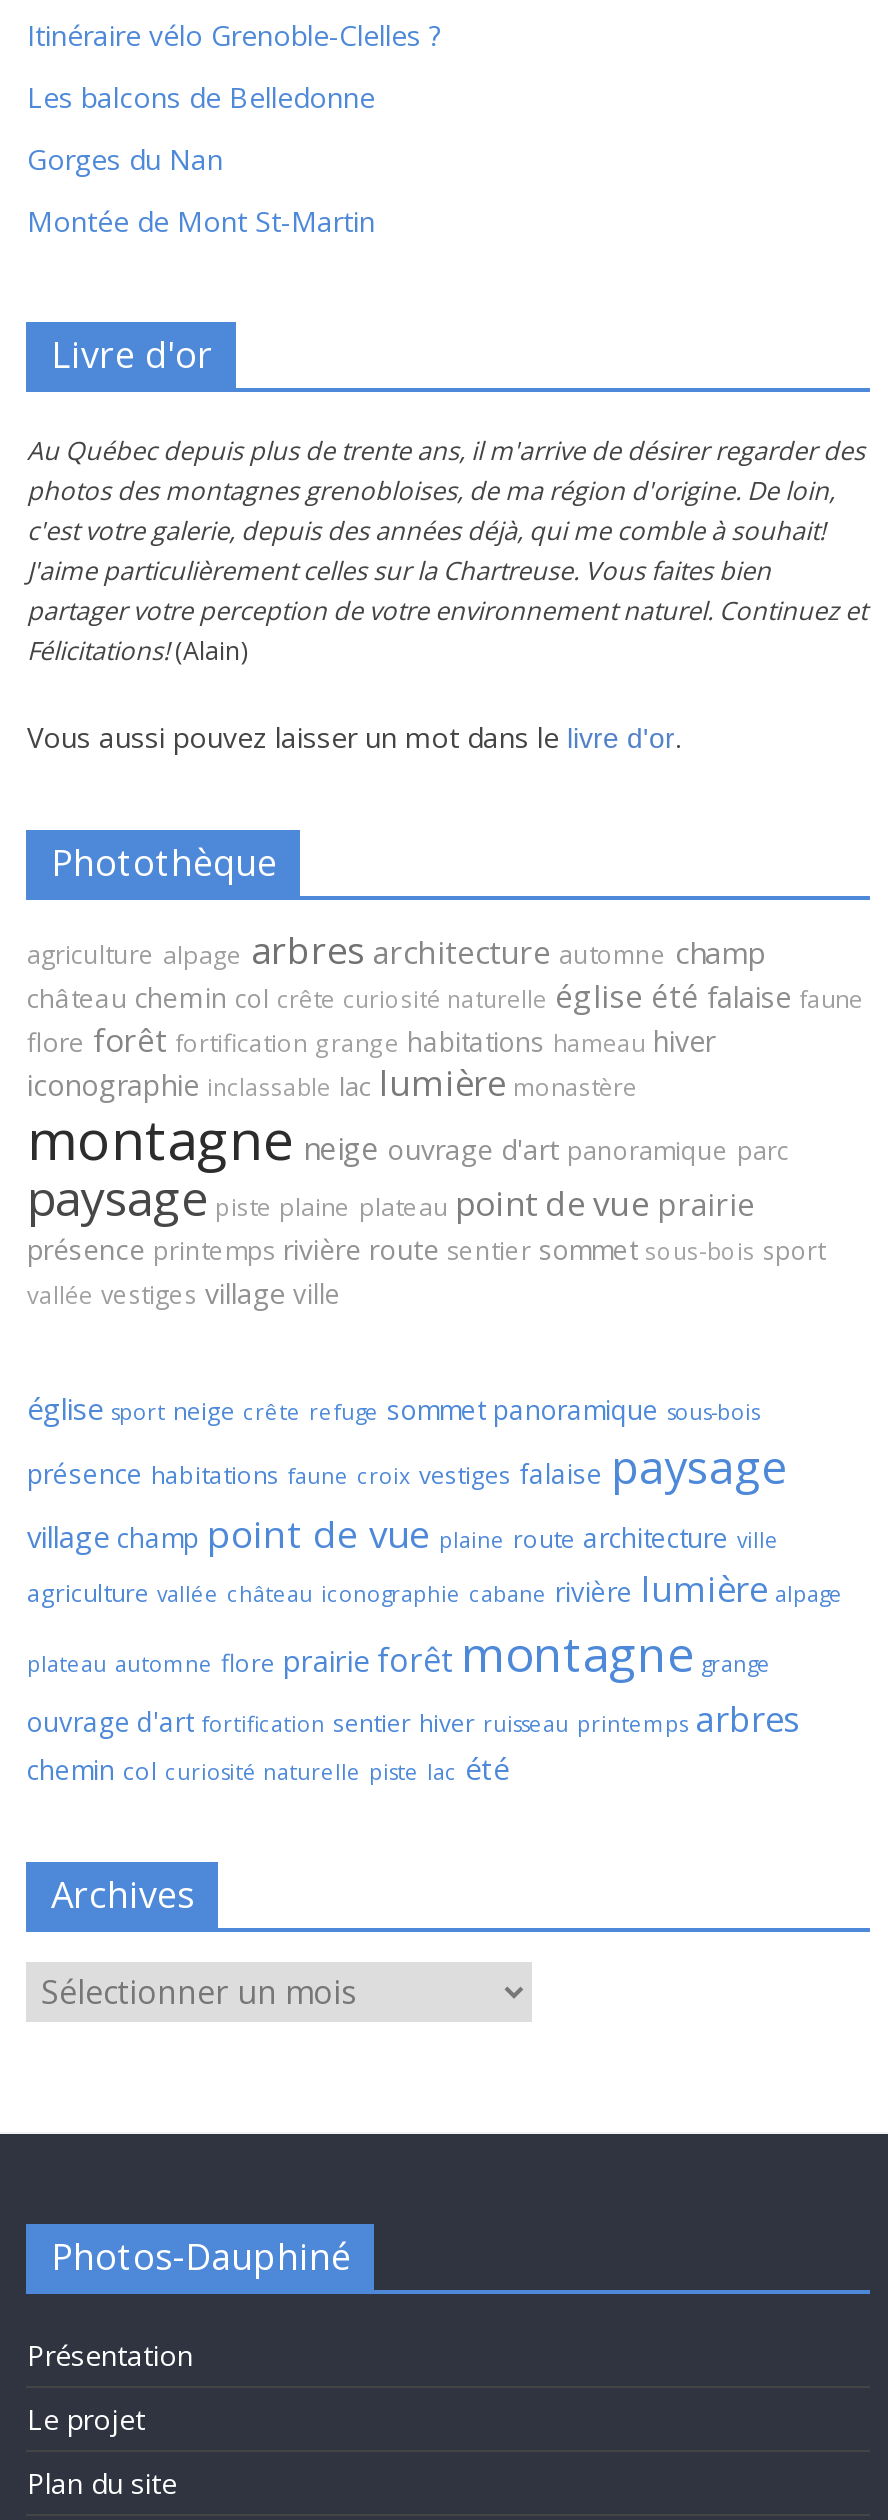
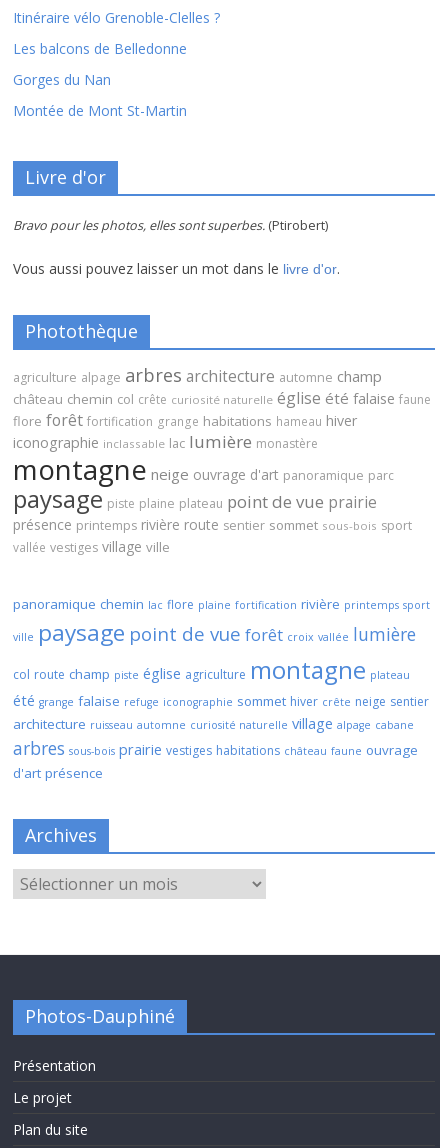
- Au Québec depuis plus de trente ans, il m'arrive de désirer regarder des
- photos des montagnes grenobloises, de ma région d'origine. De loin,
- c'est votre galerie, depuis des années déjà, qui me comble à souhait!
- J'aime particulièrement celles sur la Chartreuse. Vous faites bien
- partager votre perception de votre environnement naturel. Continuez et
- Félicitations!(Alain)
+ Bravo pour les photos, elles sont superbes. (Ptirobert)

- église sport neige crête refuge sommet panoramique sous-bois
- présence habitations faune croix vestiges falaise paysage
- village champ point de vue plaine route architecture ville
- agriculture vallée château iconographie cabane rivière lumière alpage
- plateau automne flore prairie forêt montagne grange
- ouvrage d'art fortification sentier hiver ruisseau printemps arbres
- chemin col curiosité naturelle piste lac été
+ panoramique chemin lac flore plaine fortification rivière printemps sport
+ ville paysage point de vue forêt croix vallée lumière
+ col route champ piste église agriculture montagne plateau
+ été grange falaise refuge iconographie sommet hiver crête neige sentier
+ architecture ruisseau automne curiosité naturelle village alpage cabane
+ arbres sous-bois prairie vestiges habitations château faune ouvrage
+ d'art présence
